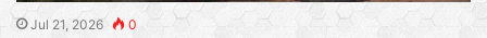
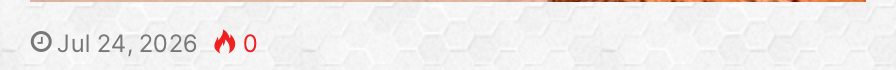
- Jul 21, 2026 0
+ Jul 24, 2026 0
